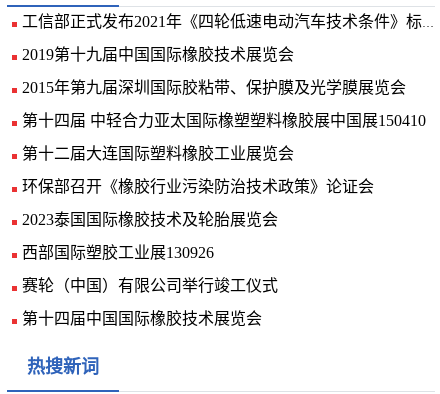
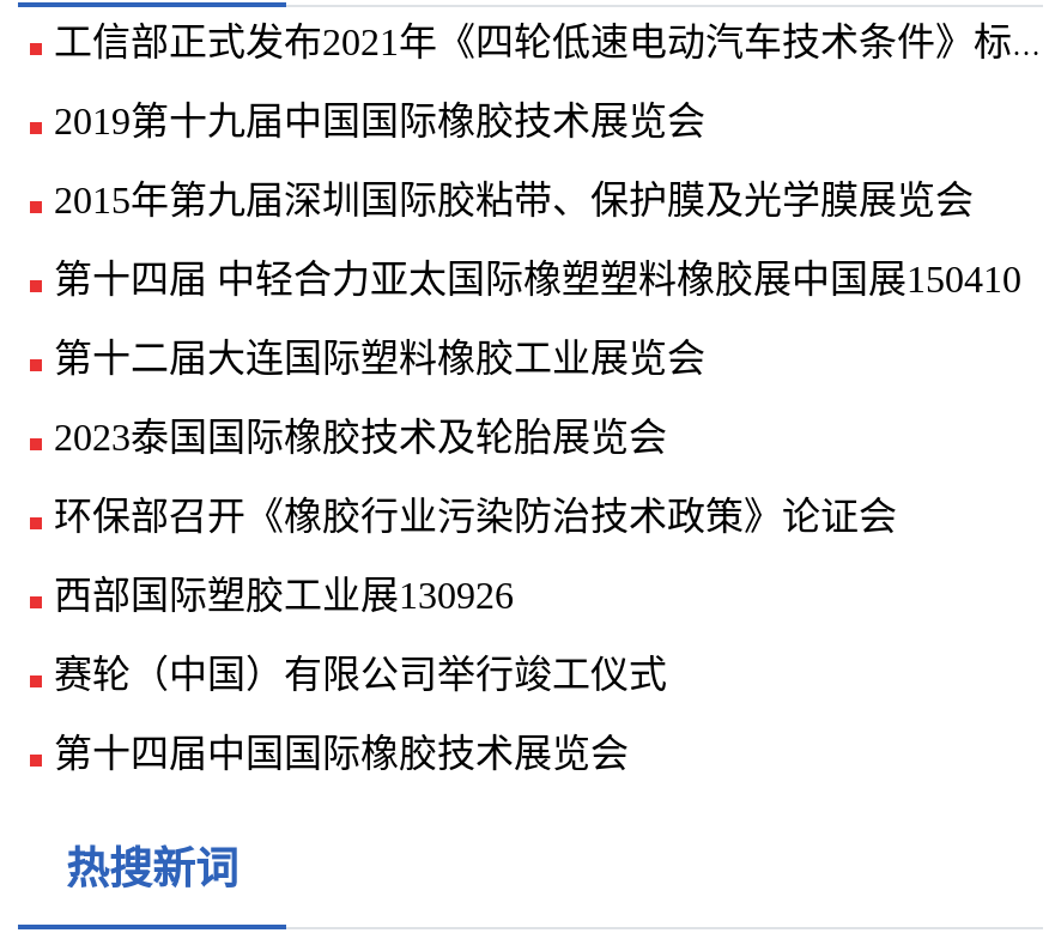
moved down: 环保部召开《橡胶行业污染防治技术政策》论证会

moved up: 2023泰国国际橡胶技术及轮胎展览会
